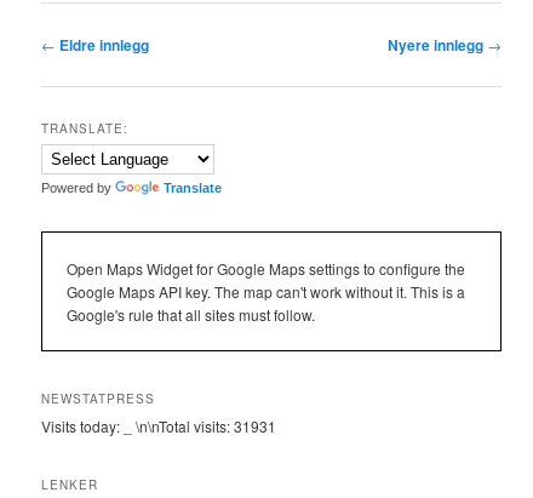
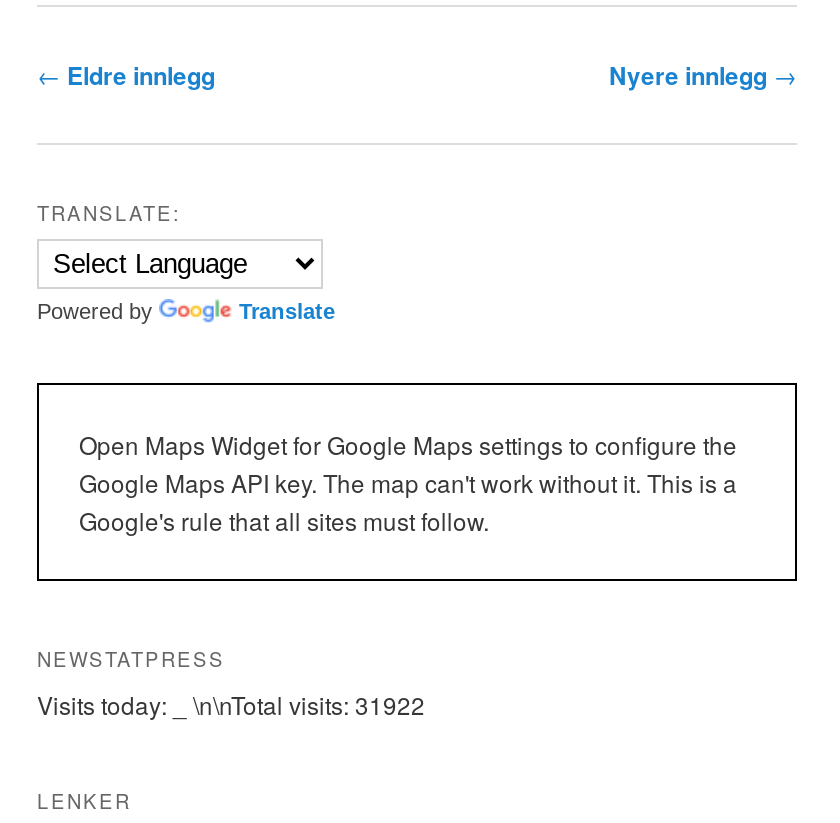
- Visits today: _ \n\nTotal visits: 31931
+ Visits today: _ \n\nTotal visits: 31922
